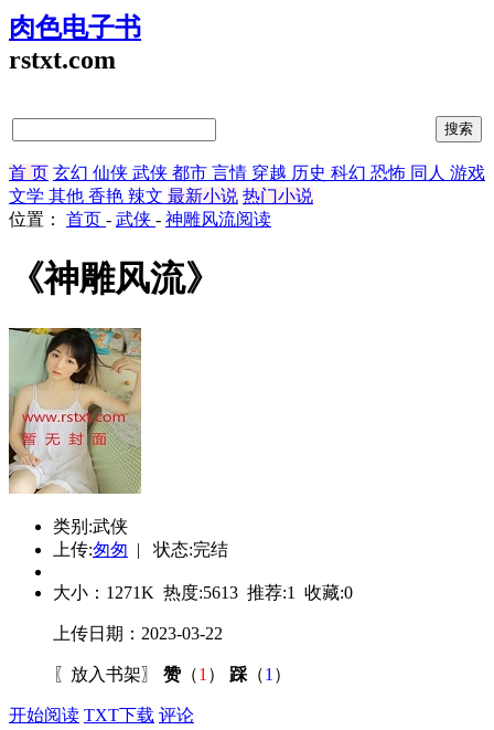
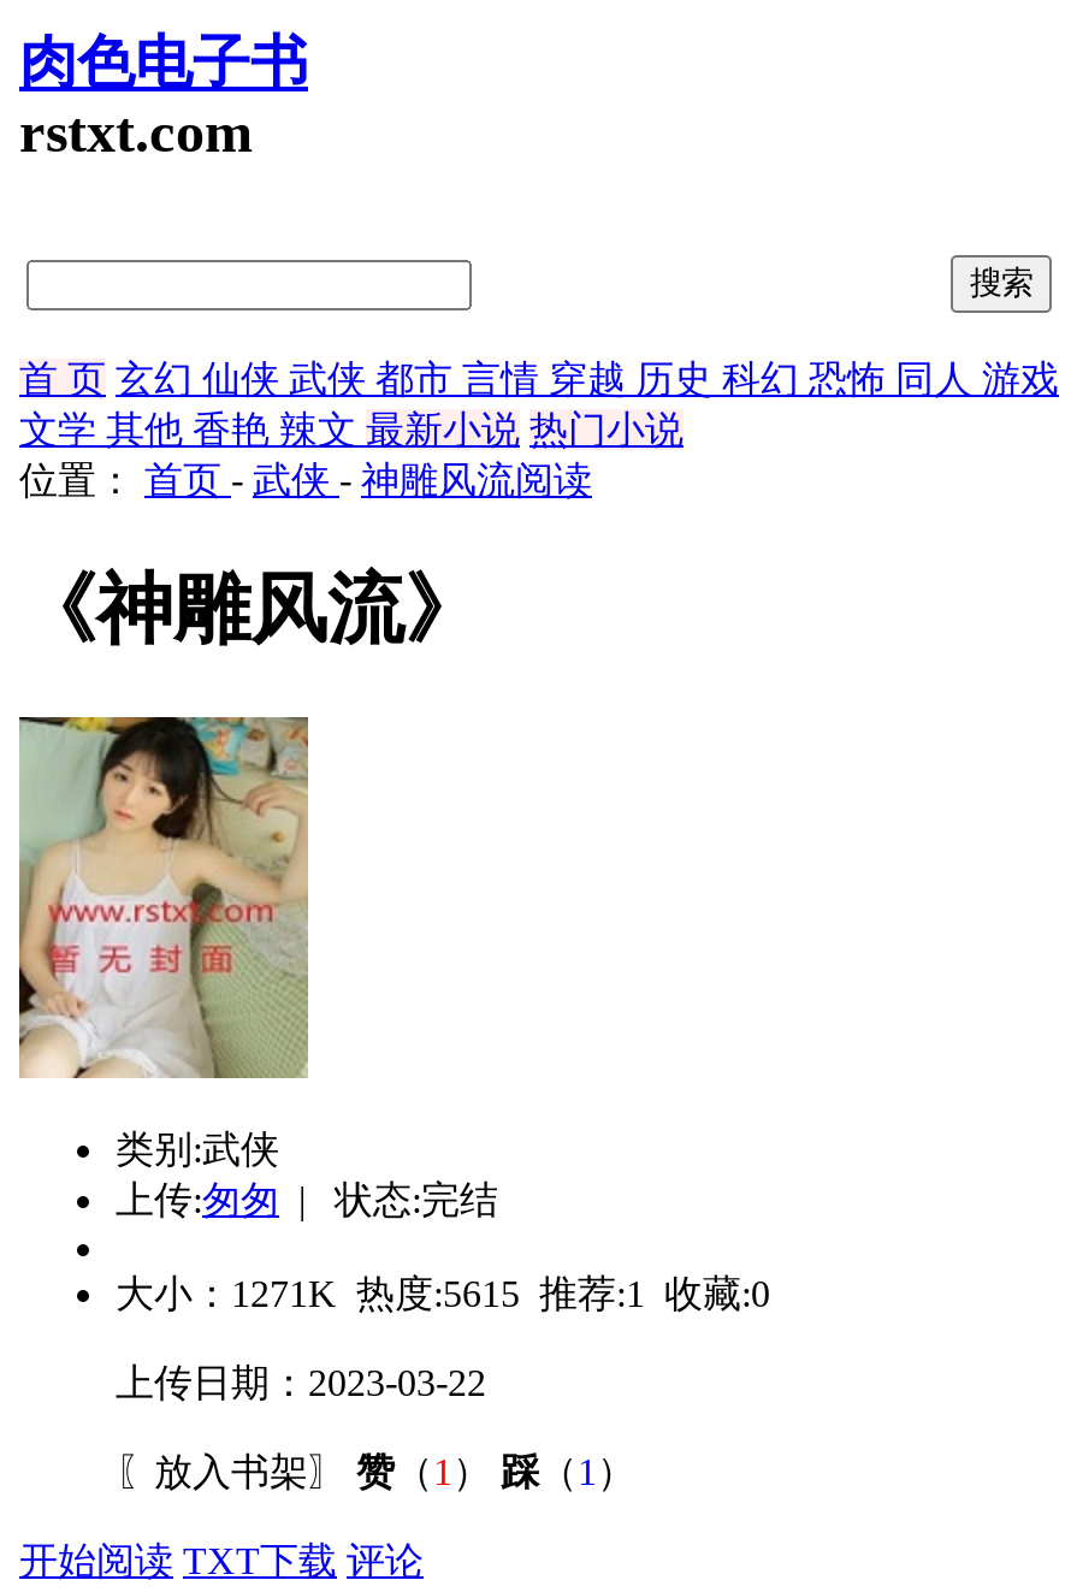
- 大小：1271K热度:5613推荐:1收藏:0
+ 大小：1271K热度:5615推荐:1收藏:0
